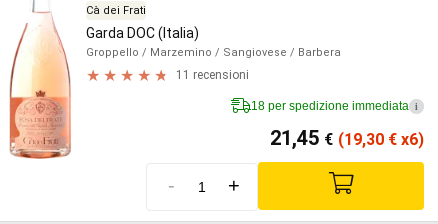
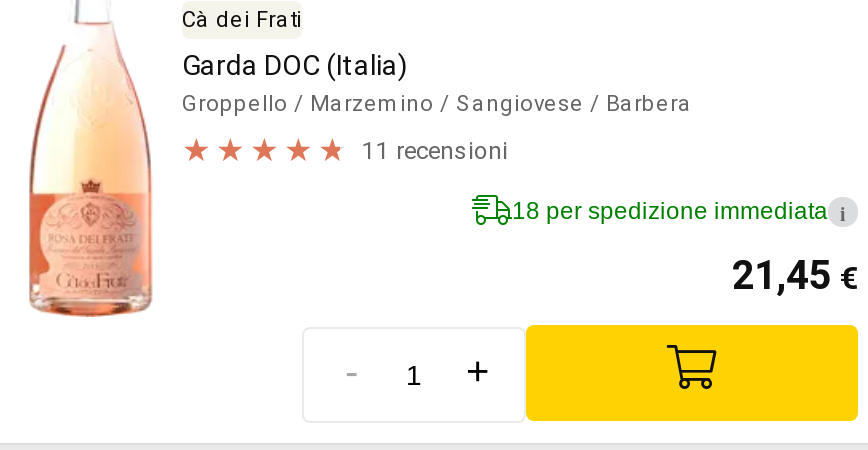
- 21,45 € (19,30 €x6)
+ 21,45 €
